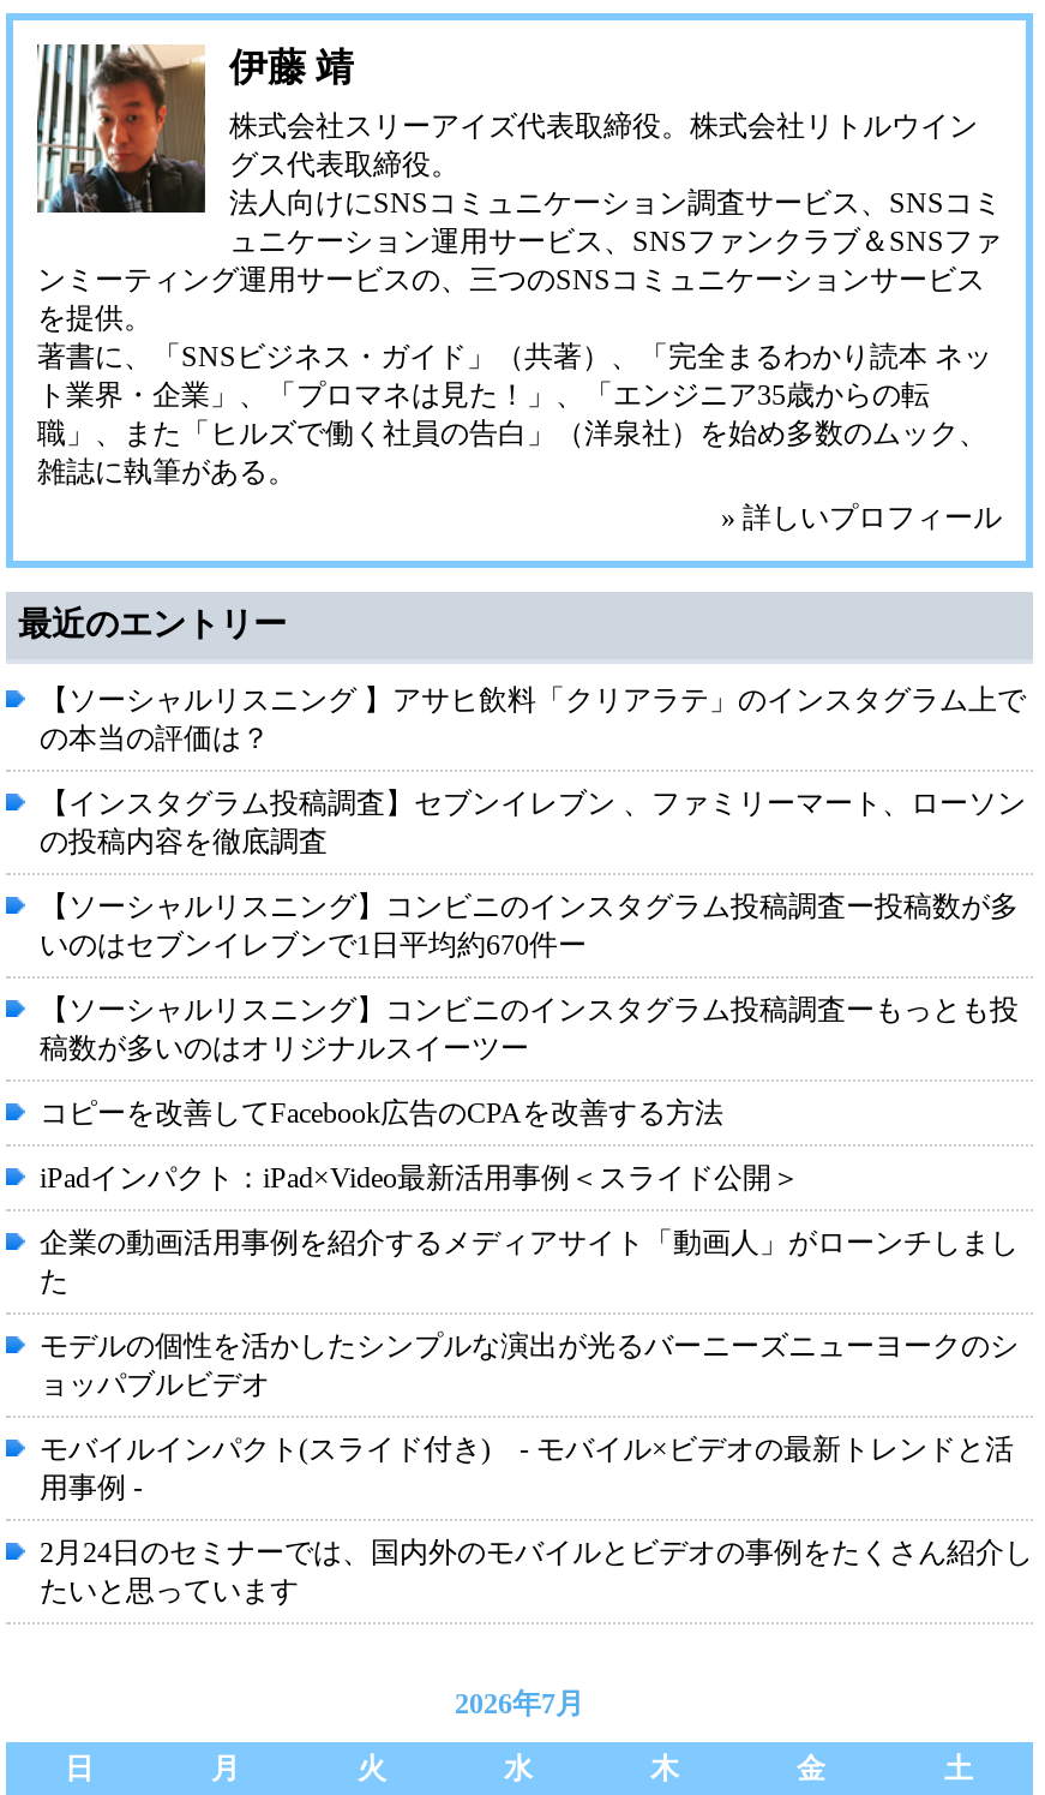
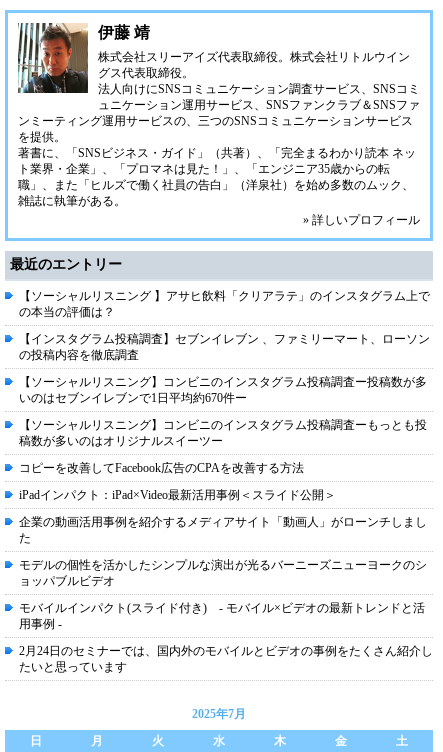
- 2026年7月
+ 2025年7月
